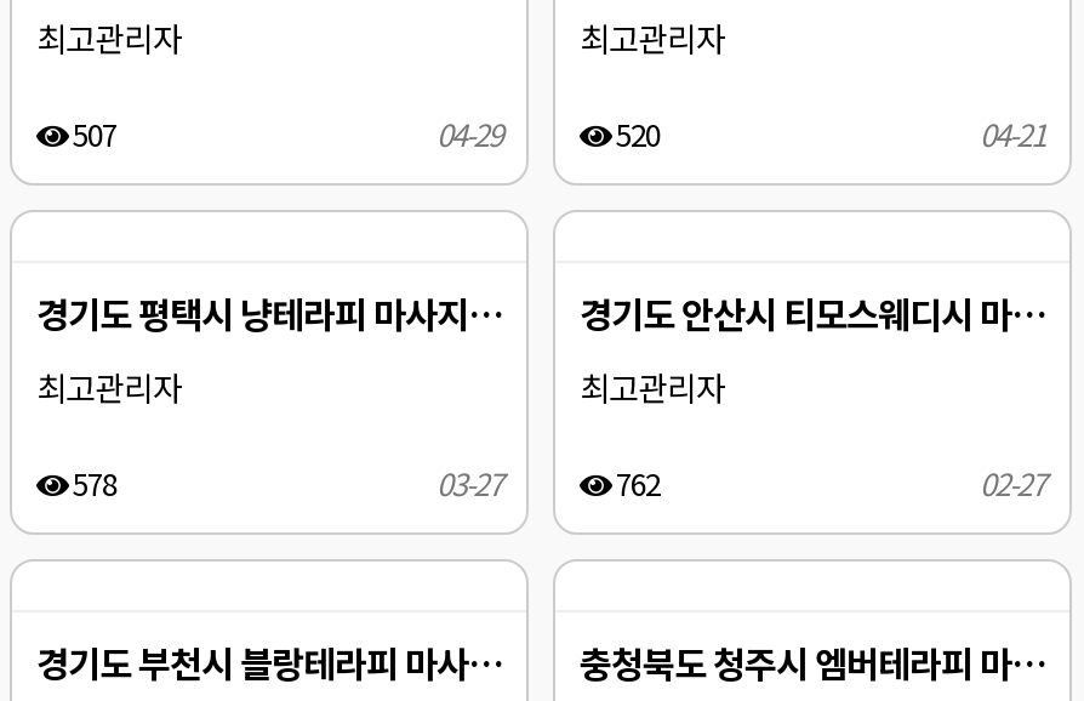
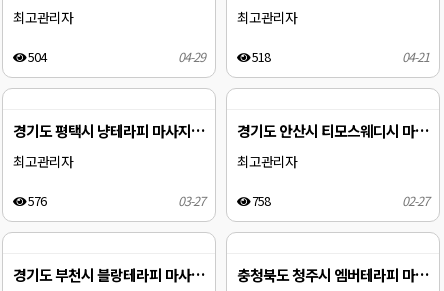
- 507
+ 504

- 520
+ 518

- 578
+ 576

- 762
+ 758
